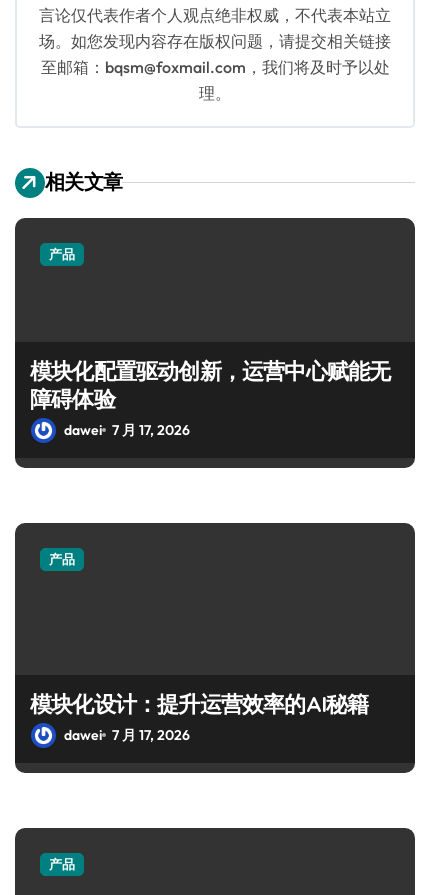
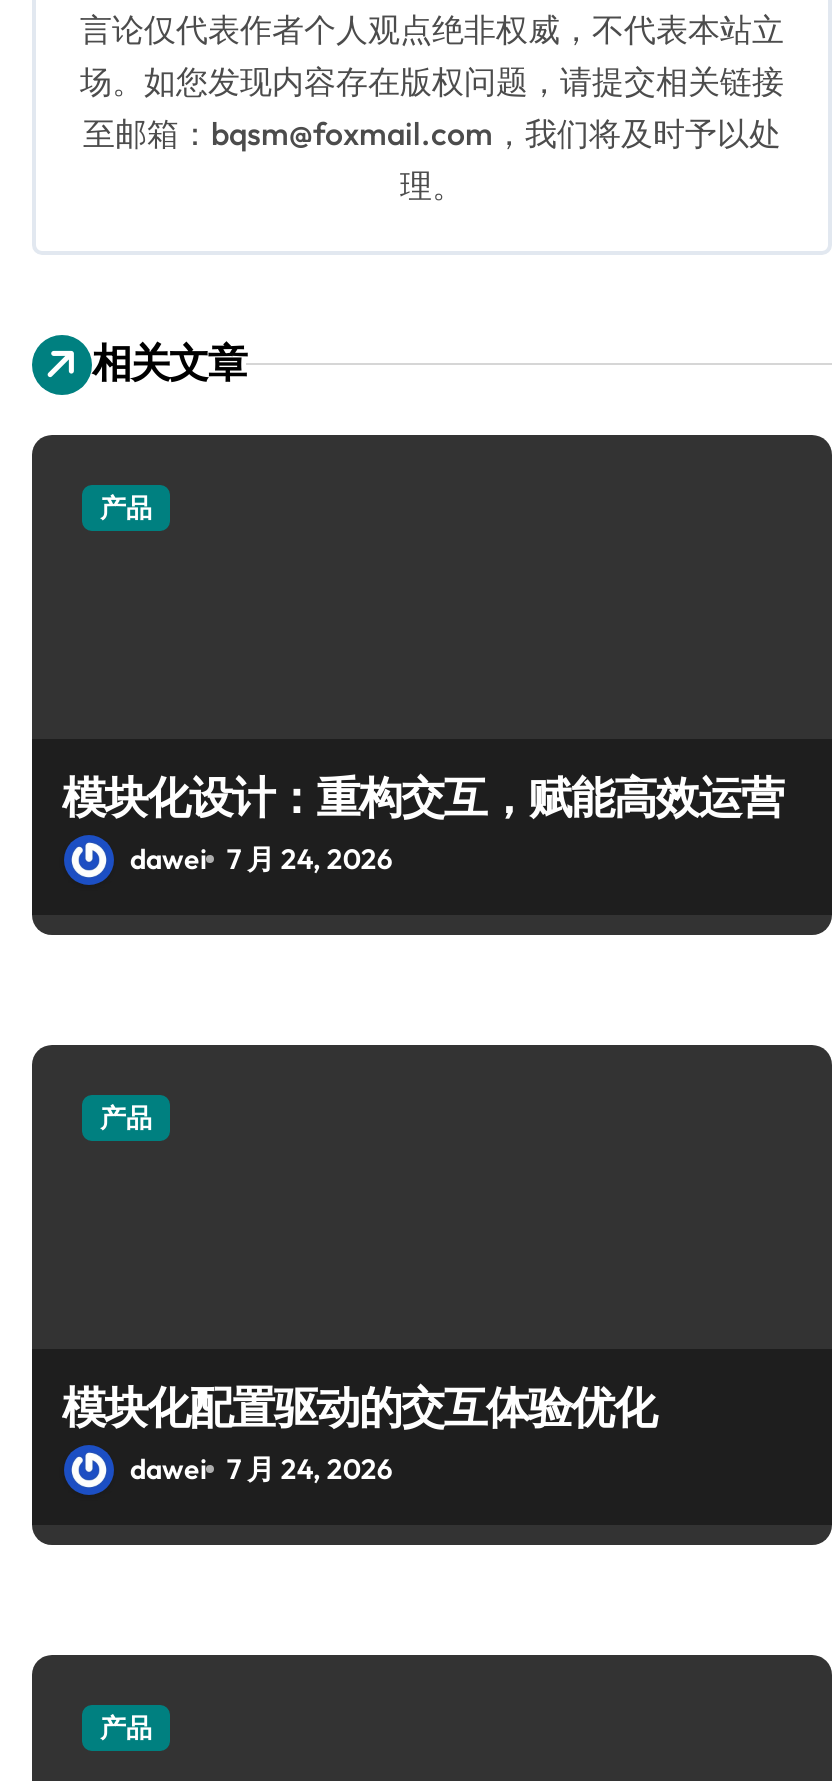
- 模块化配置驱动创新，运营中心赋能无
- 障碍体验
- dawei 7 月 17, 2026
+ 模块化设计：重构交互，赋能高效运营
+ dawei 7 月 24, 2026

- 模块化设计：提升运营效率的AI秘籍
- dawei 7 月 17, 2026
+ 模块化配置驱动的交互体验优化
+ dawei 7 月 24, 2026
